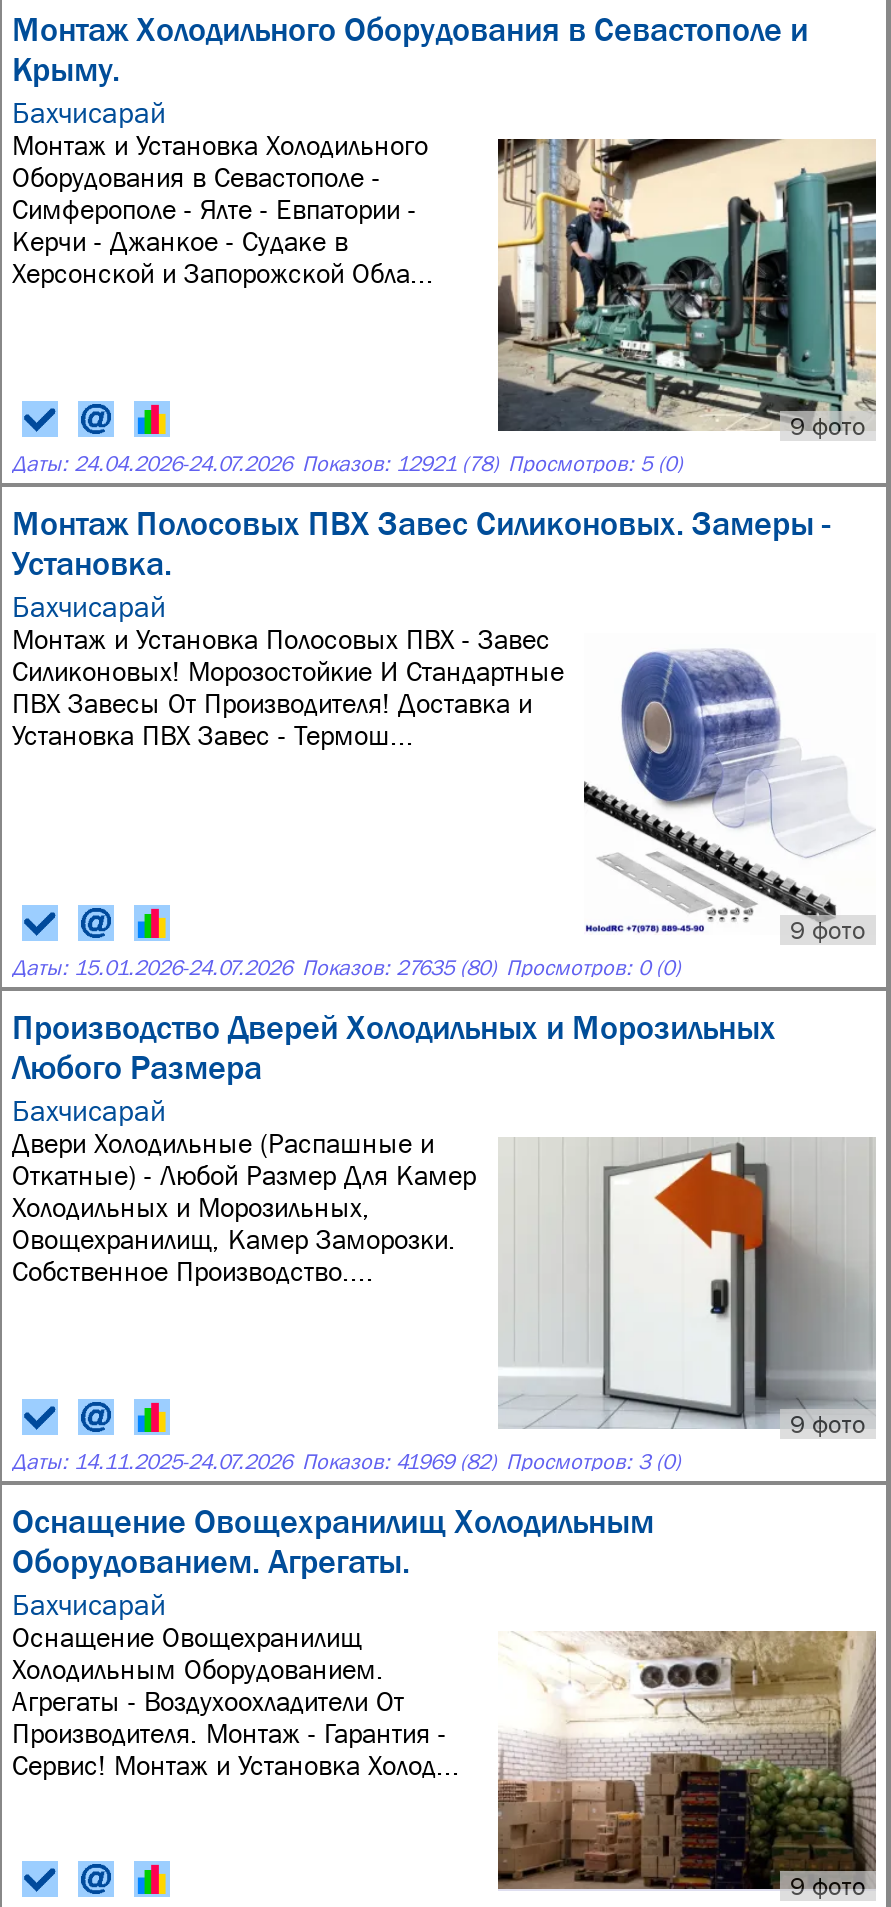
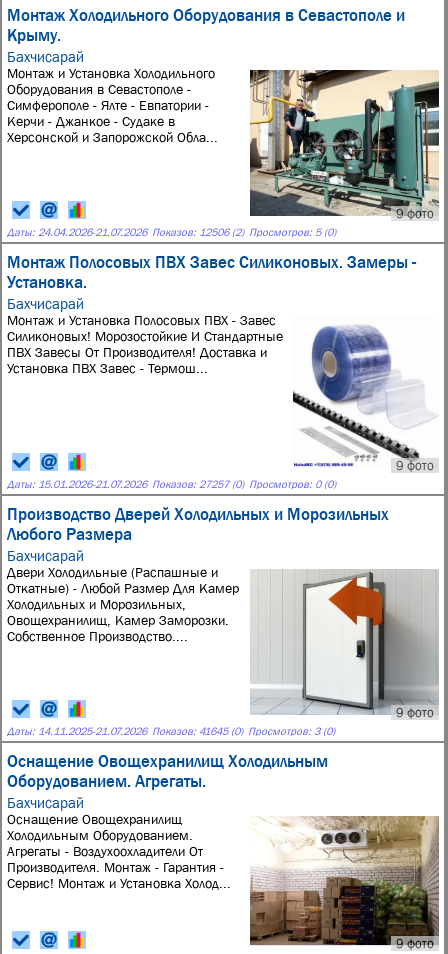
- Даты: 24.04.2026-24.07.2026 Показов: 12921 (78) Просмотров: 5 (0)
+ Даты: 24.04.2026-21.07.2026 Показов: 12506 (2) Просмотров: 5 (0)

- Даты: 15.01.2026-24.07.2026 Показов: 27635 (80) Просмотров: 0 (0)
+ Даты: 15.01.2026-21.07.2026 Показов: 27257 (0) Просмотров: 0 (0)

- Даты: 14.11.2025-24.07.2026 Показов: 41969 (82) Просмотров: 3 (0)
+ Даты: 14.11.2025-21.07.2026 Показов: 41645 (0) Просмотров: 3 (0)
